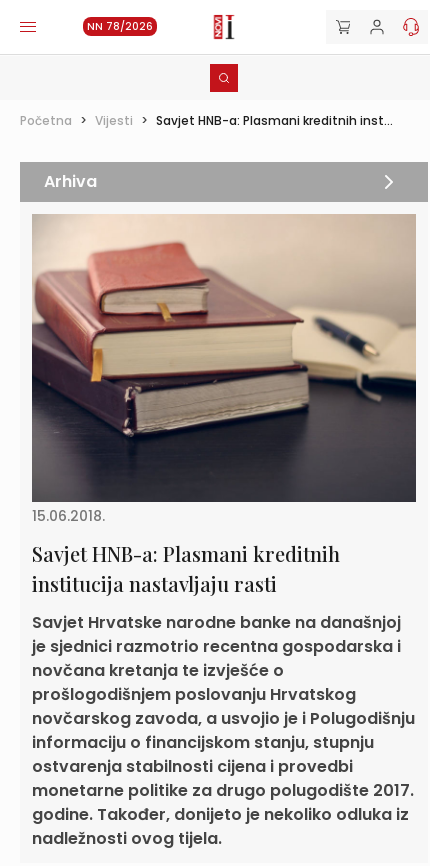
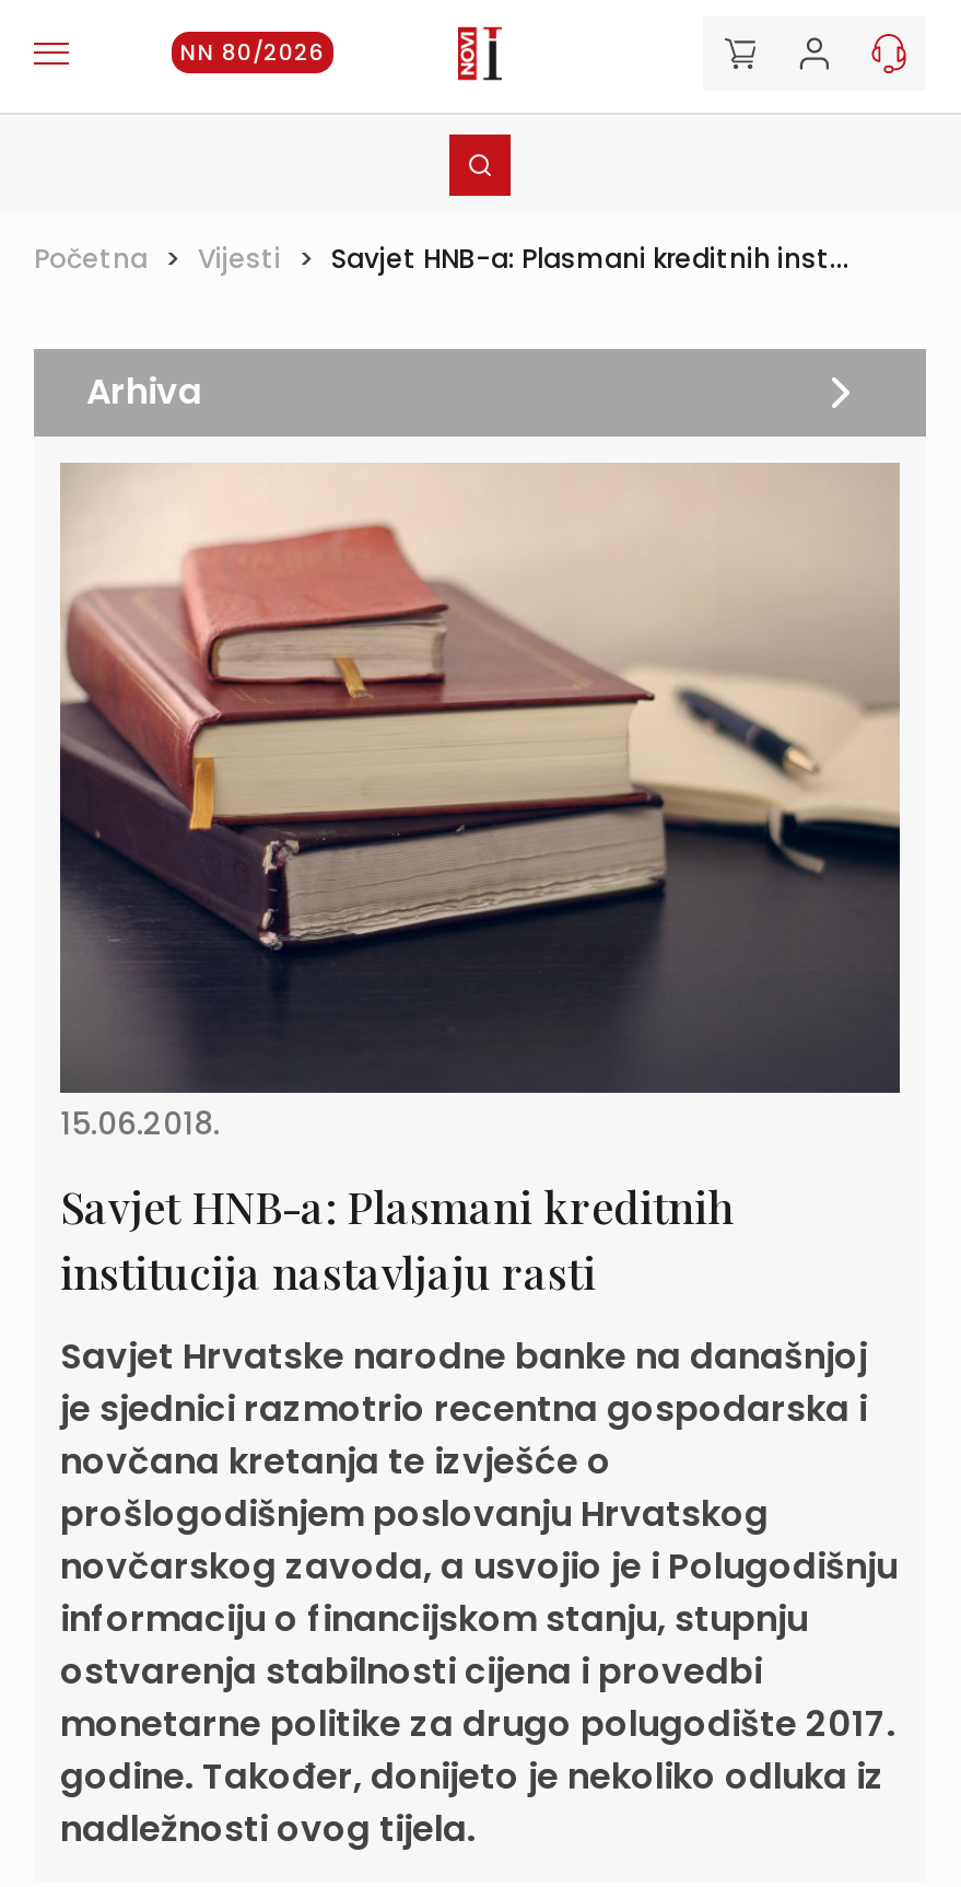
- NN 78/2026
+ NN 80/2026
